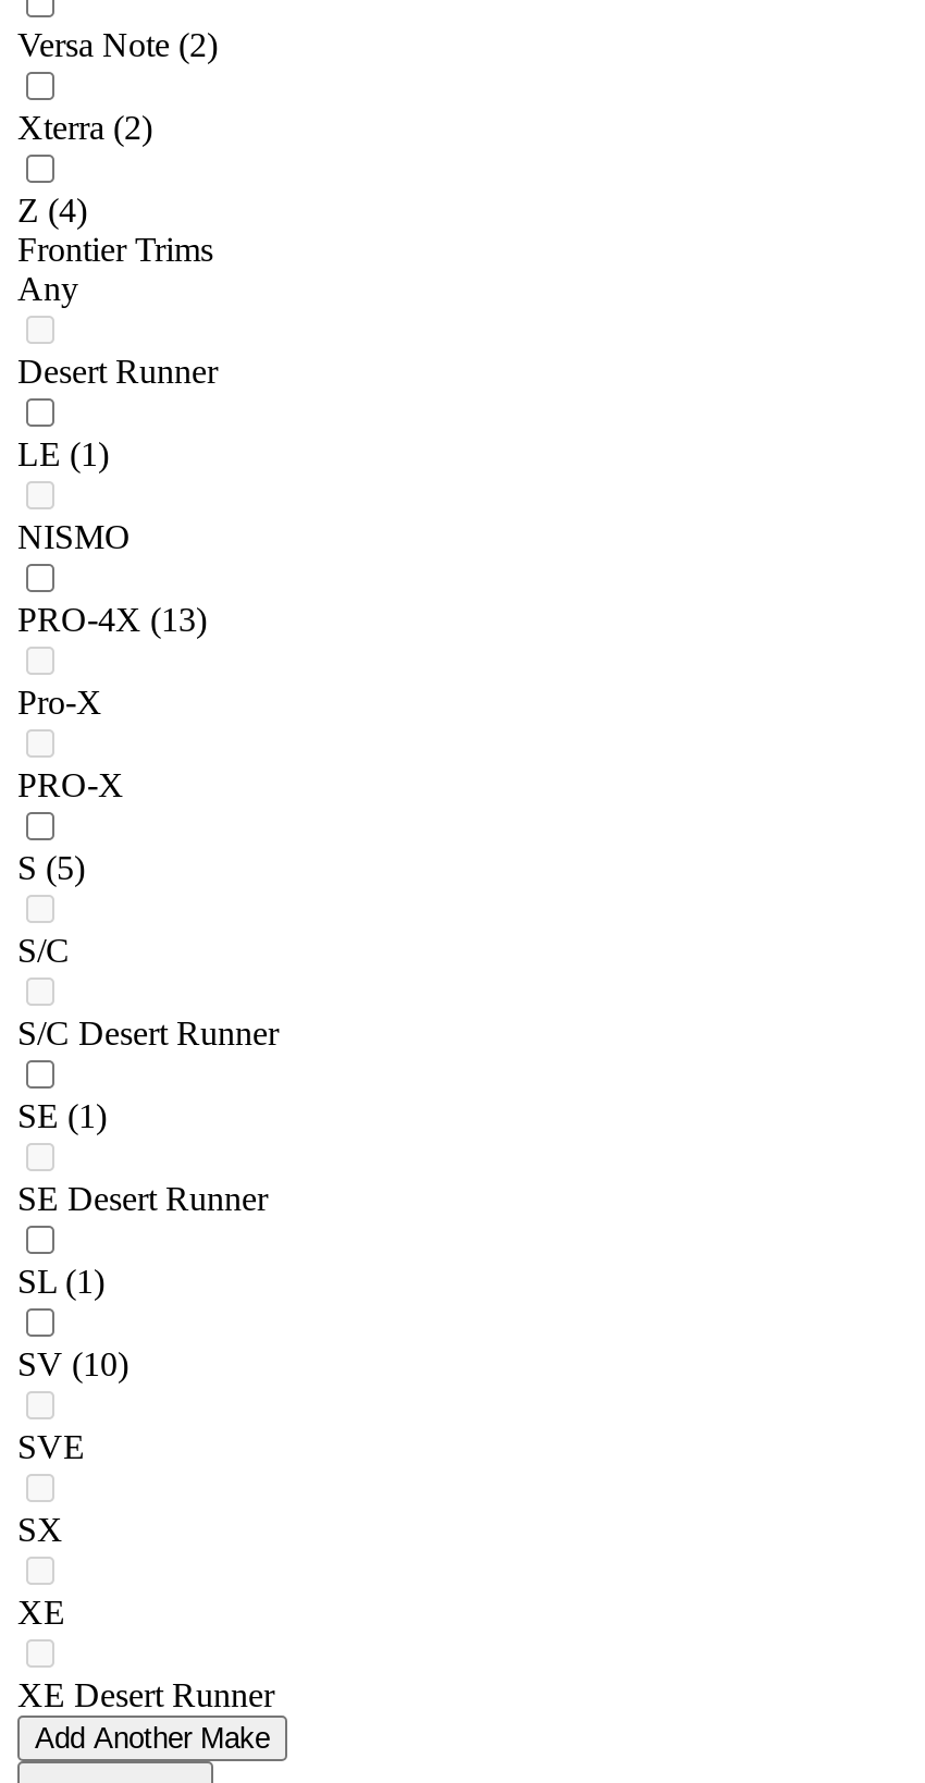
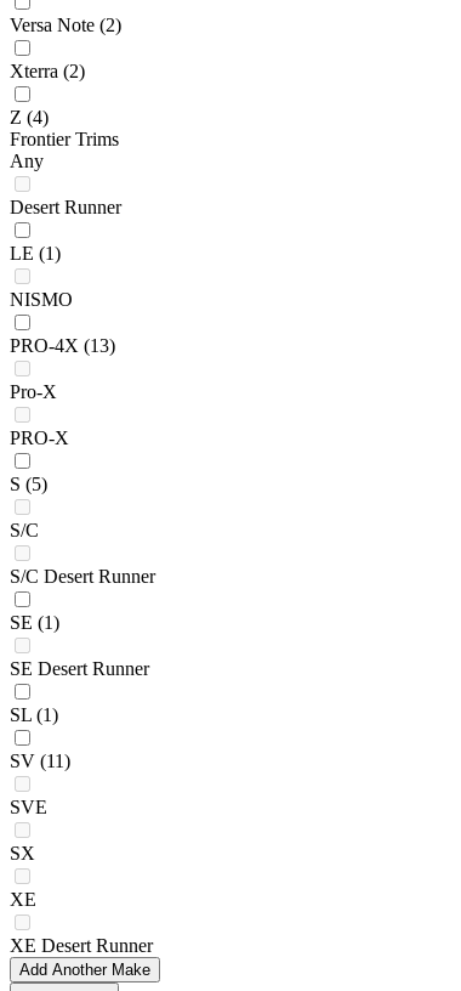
- SV (10)
+ SV (11)
